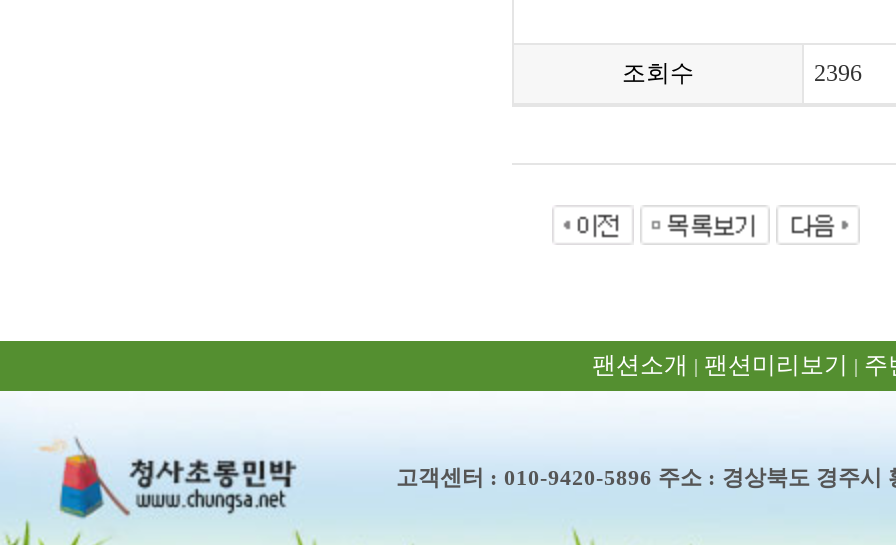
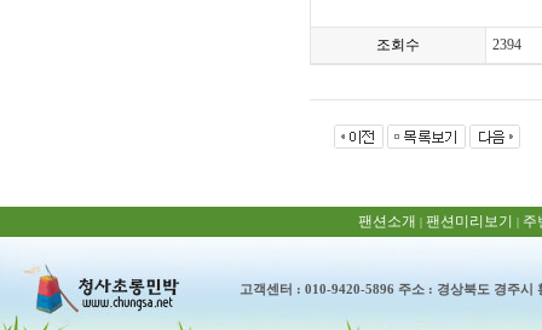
- 2396
+ 2394
